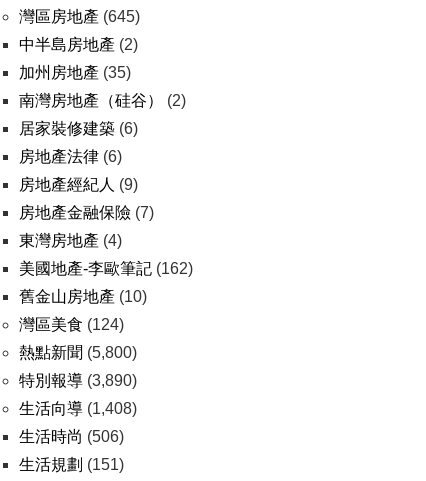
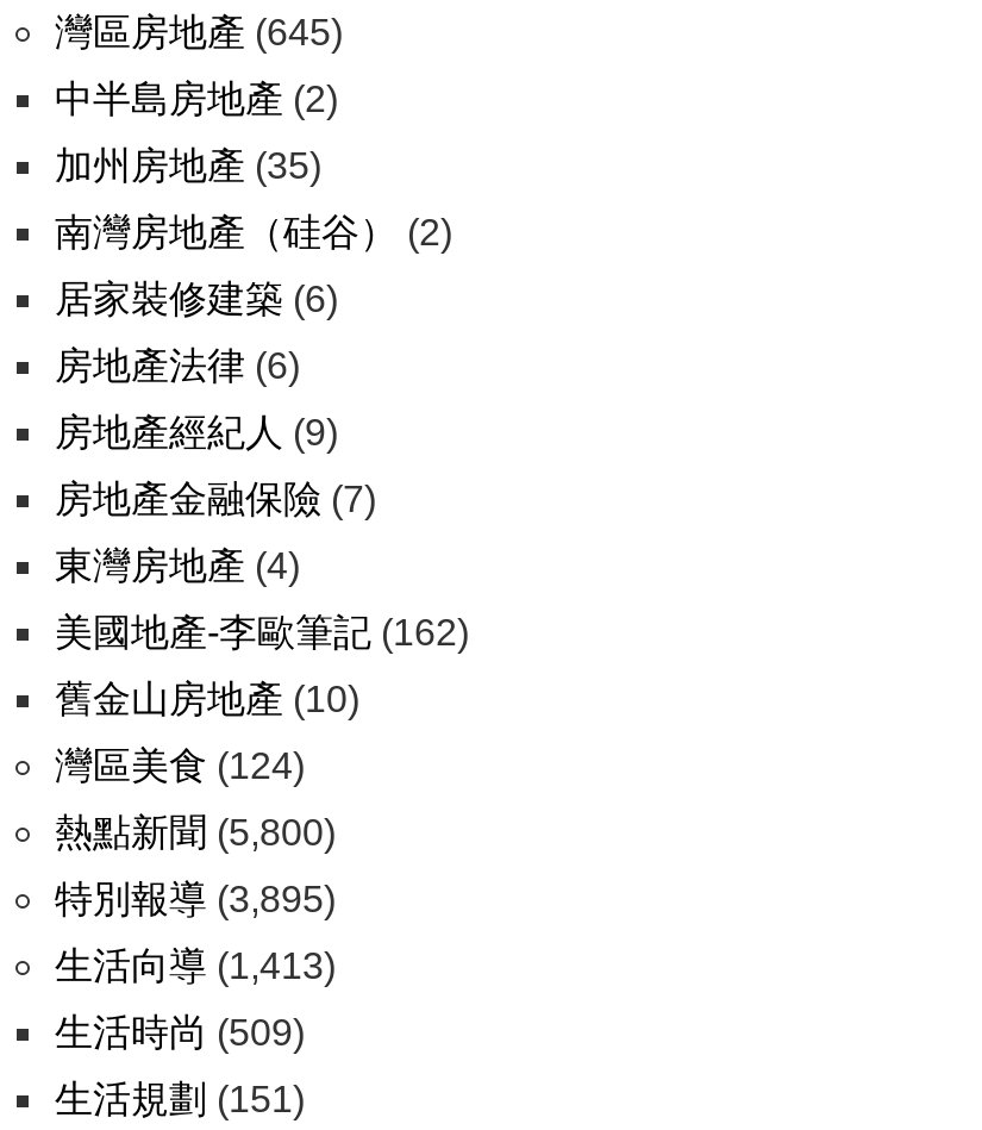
- 特別報導(3,890)
+ 特別報導(3,895)

- 生活向導(1,408)
+ 生活向導(1,413)

- 生活時尚(506)
+ 生活時尚(509)
